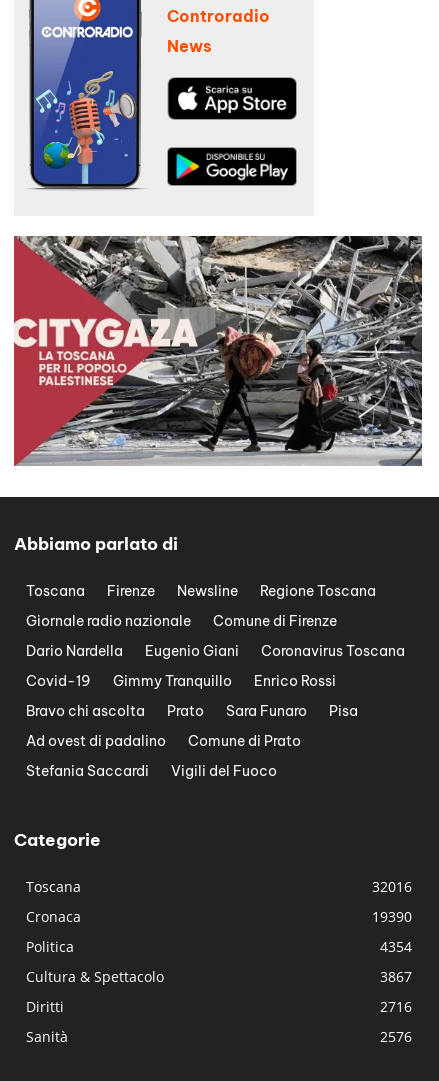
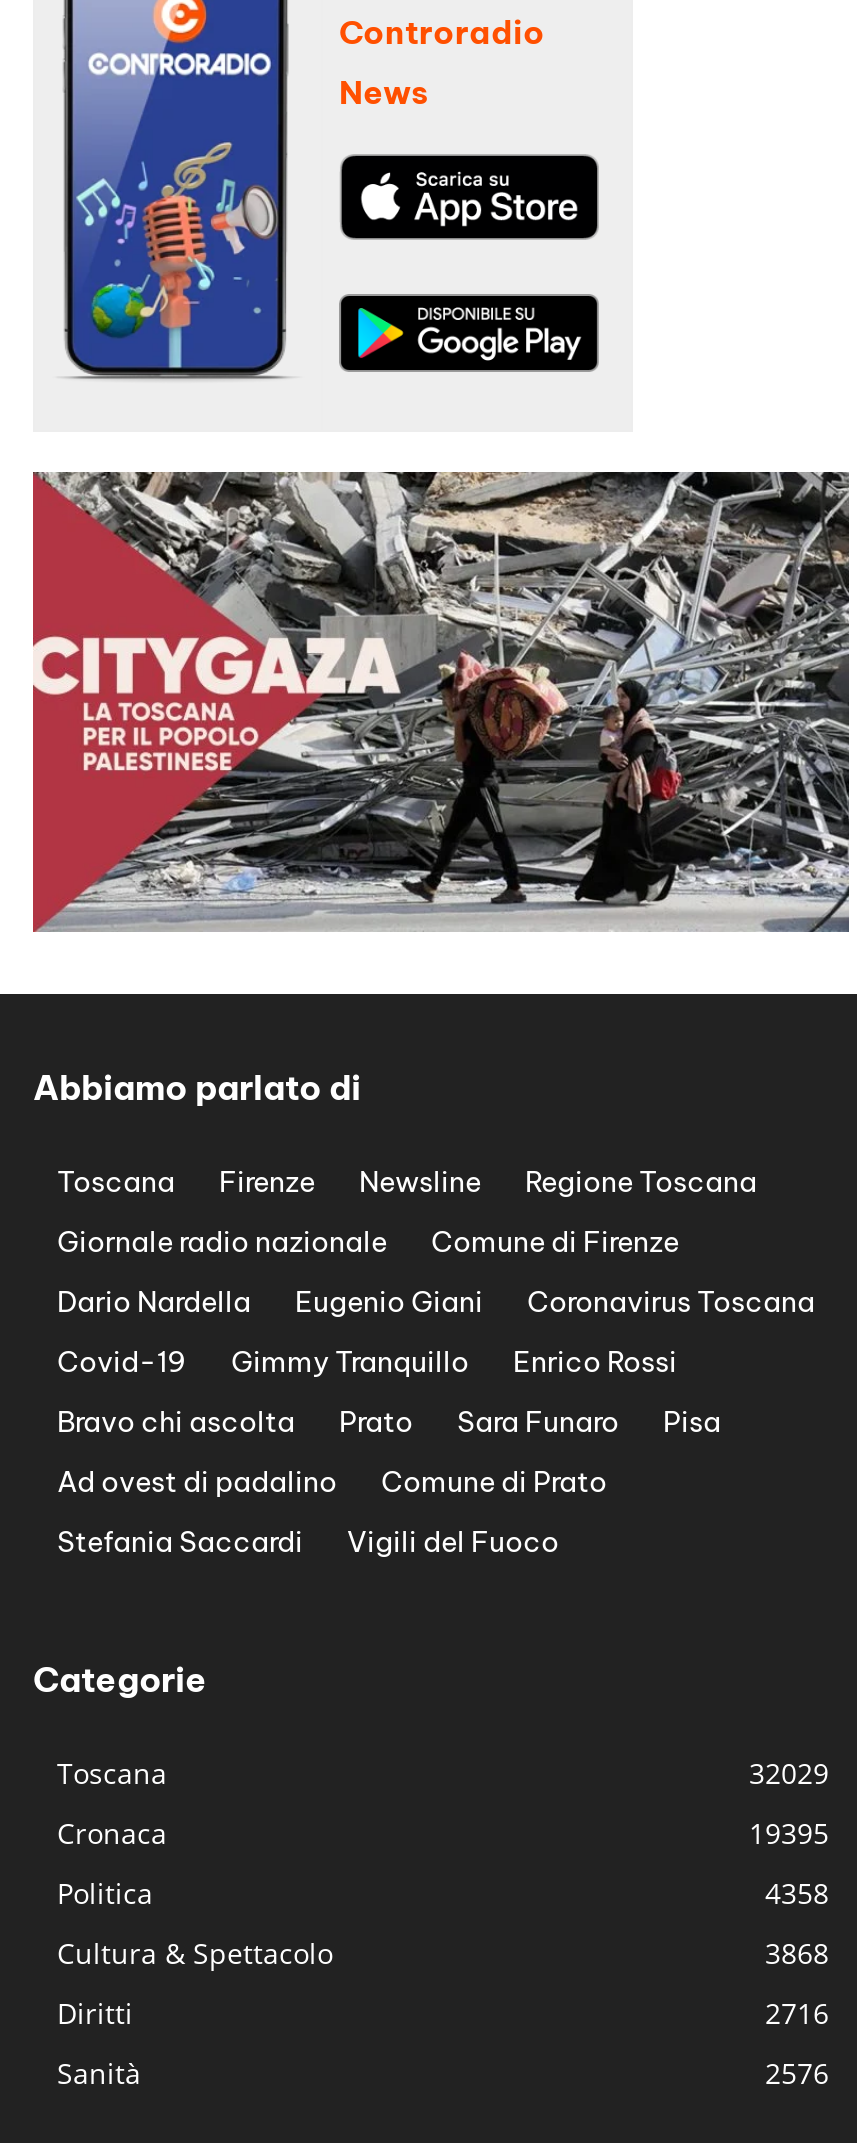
- 32016
+ 32029

- 19390
+ 19395

- 4354
+ 4358

- 3867
+ 3868
